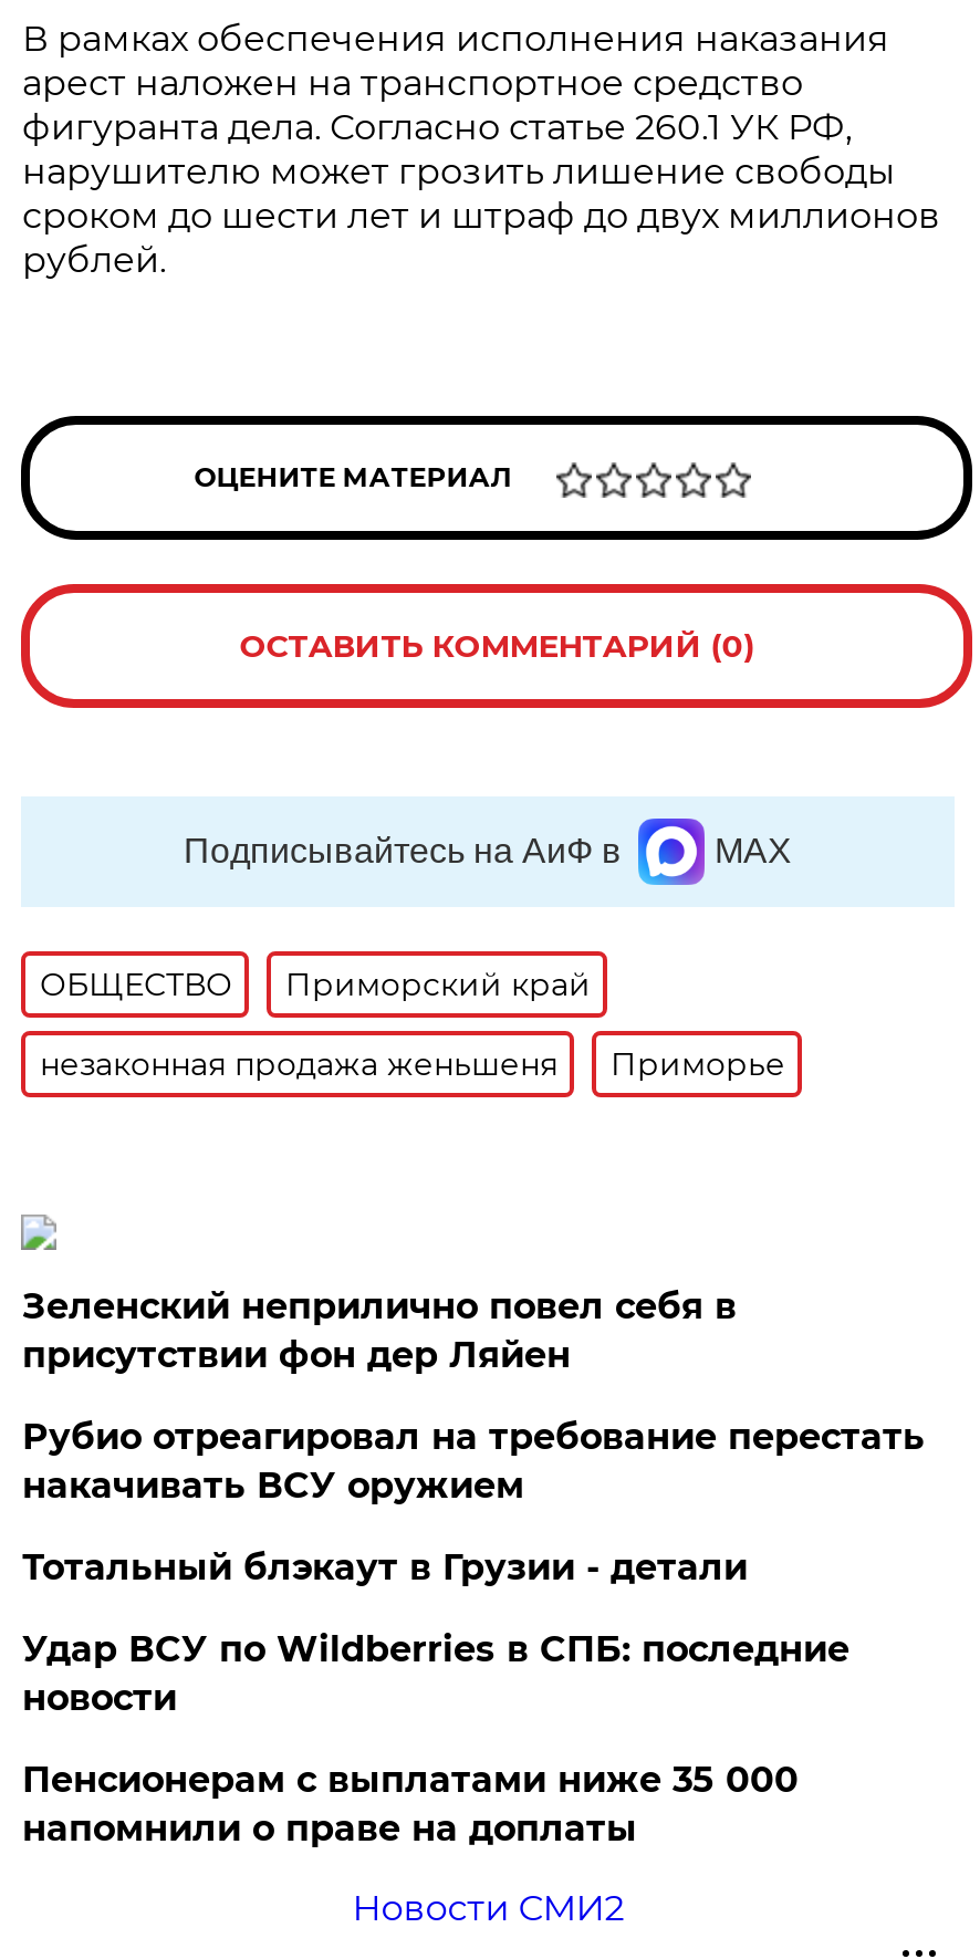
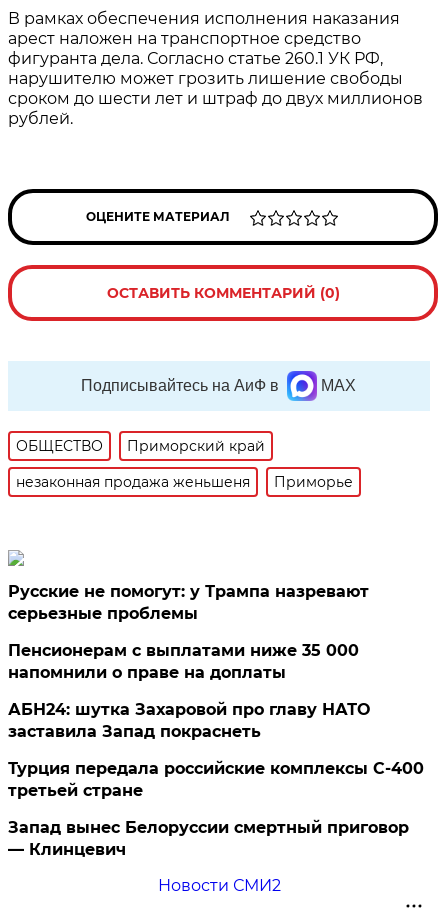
- Зеленский неприлично повел cебя в
- присутствии фон дер Ляйен
- Рубио отреагировал на требование перестать
- накачивать ВСУ оружием
- Тотальный блэкаут в Грузии - детали
- Удар ВСУ по Wildberries в СПБ: последние
- новости
+ Русские не помогут: у Трампа назревают
+ серьезные проблемы

moved up: Пенсионерам с выплатами ниже 35 000 | напомнили о праве на доплаты

+ АБН24: шутка Захаровой про главу НАТО
+ заставила Запад покраснеть
+ Турция передала российские комплексы С-400
+ третьей стране
+ Запад вынес Белоруссии смертный приговор
+ — Клинцевич
